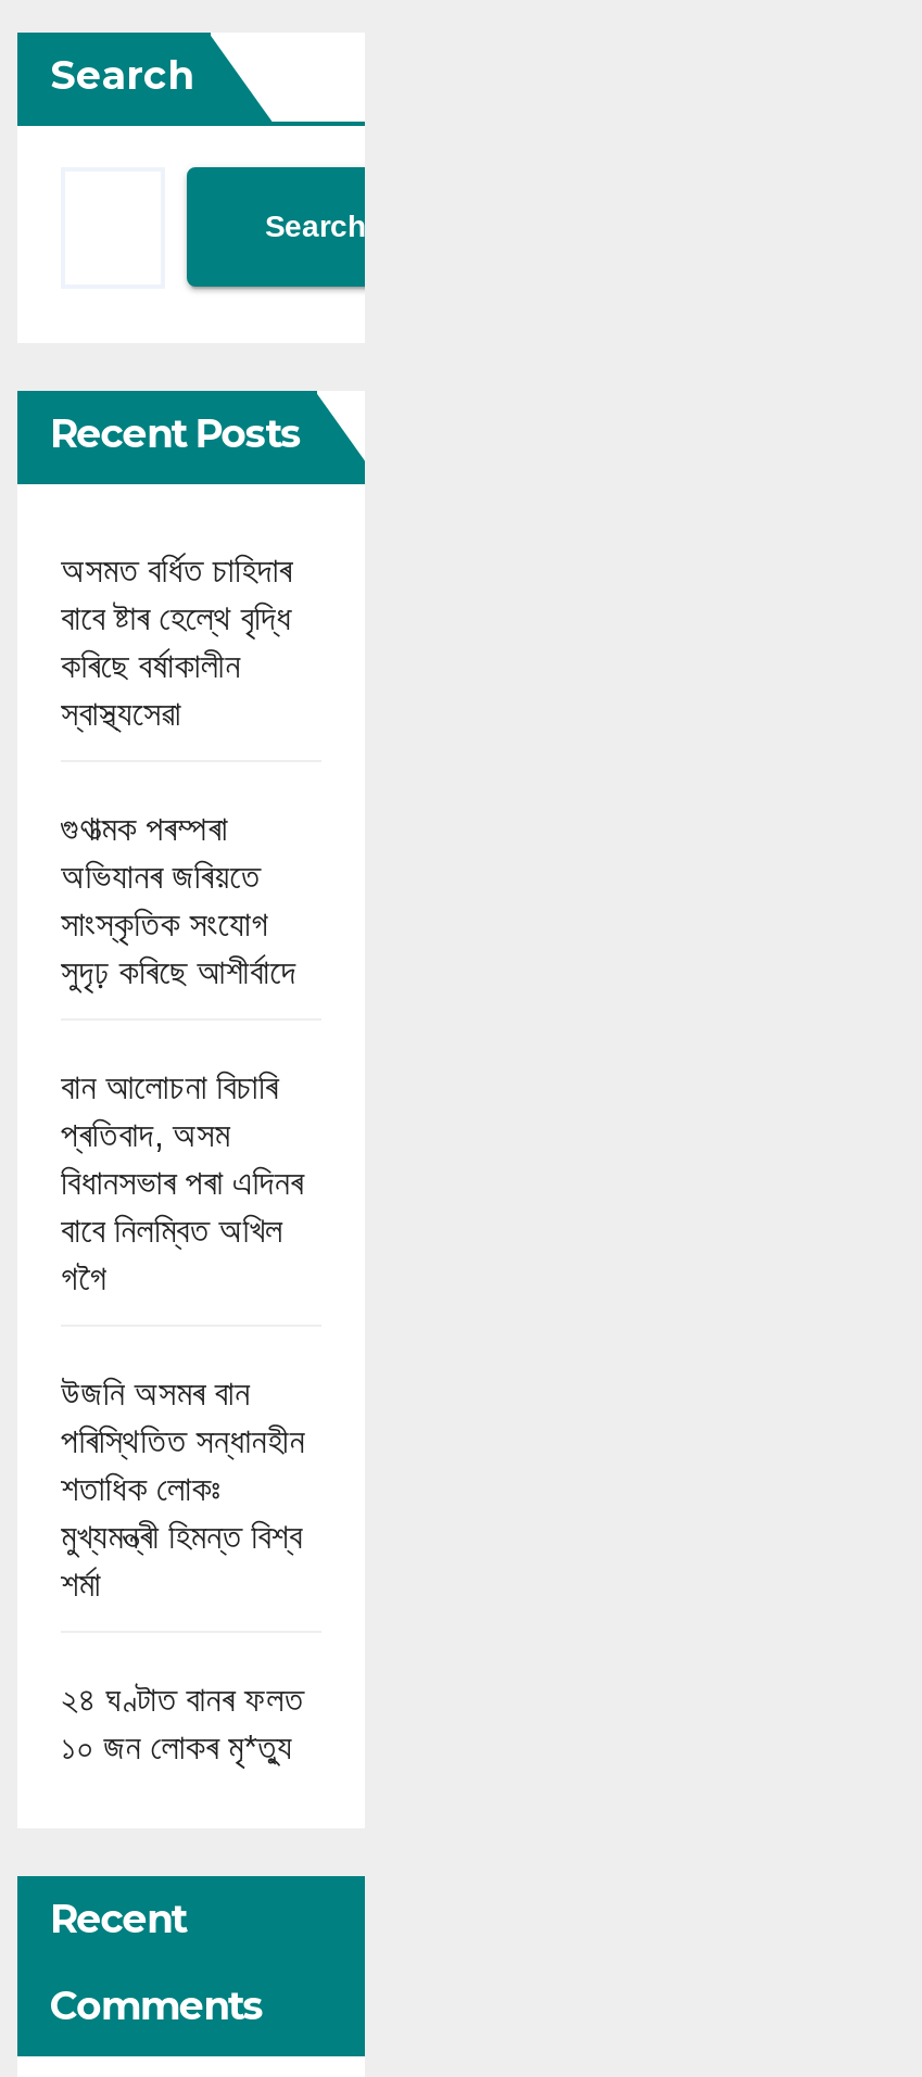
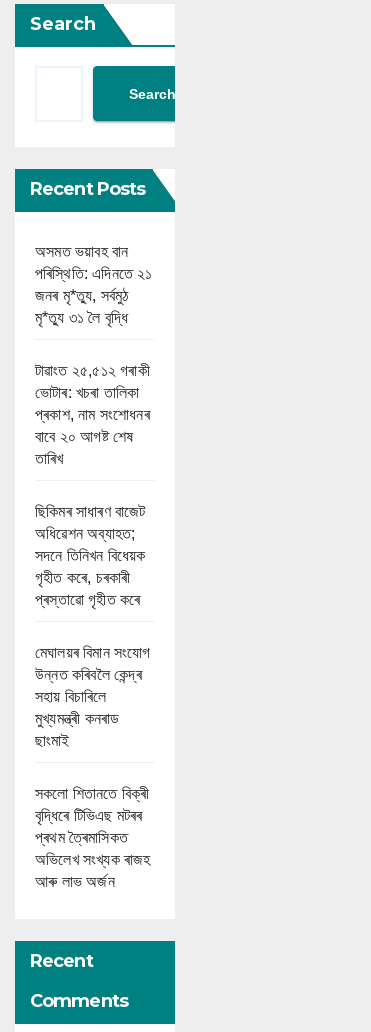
- অসমত বৰ্ধিত চাহিদাৰ
- বাবে ষ্টাৰ হেল্থে বৃদ্ধি
- কৰিছে বৰ্ষাকালীন
- স্বাস্থ্যসেৱা
+ অসমত ভয়াবহ বান
+ পৰিস্থিতি: এদিনতে ২১
+ জনৰ মৃ*ত্যু, সৰ্বমুঠ
+ মৃ*ত্যু ৩১ লৈ বৃদ্ধি

- গুণাত্মক পৰম্পৰা
- অভিযানৰ জৰিয়তে
- সাংস্কৃতিক সংযোগ
- সুদৃঢ় কৰিছে আশীৰ্বাদে
+ টাৱাংত ২৫,৫১২ গৰাকী
+ ভোটাৰ: খচৰা তালিকা
+ প্ৰকাশ, নাম সংশোধনৰ
+ বাবে ২০ আগষ্ট শেষ
+ তাৰিখ

- বান আলোচনা বিচাৰি
- প্ৰতিবাদ, অসম
- বিধানসভাৰ পৰা এদিনৰ
- বাবে নিলম্বিত অখিল
- গগৈ
+ ছিকিমৰ সাধাৰণ বাজেট
+ অধিৱেশন অব্যাহত;
+ সদনে তিনিখন বিধেয়ক
+ গৃহীত কৰে, চৰকাৰী
+ প্ৰস্তাৱো গৃহীত কৰে

- উজনি অসমৰ বান
- পৰিস্থিতিত সন্ধানহীন
- শতাধিক লোকঃ
- মুখ্যমন্ত্ৰী হিমন্ত বিশ্ব
- শৰ্মা
+ মেঘালয়ৰ বিমান সংযোগ
+ উন্নত কৰিবলৈ কেন্দ্ৰ
+ সহায় বিচাৰিলে
+ মুখ্যমন্ত্ৰী কনৰাড
+ ছাংমাই

- ২৪ ঘণ্টাত বানৰ ফলত
- ১০ জন লোকৰ মৃ*ত্যু
+ সকলো শিতানতে বিক্ৰী
+ বৃদ্ধিৰে টিভিএছ মটৰৰ
+ প্ৰথম ত্ৰৈমাসিকত
+ অভিলেখ সংখ্যক ৰাজহ
+ আৰু লাভ অৰ্জন
